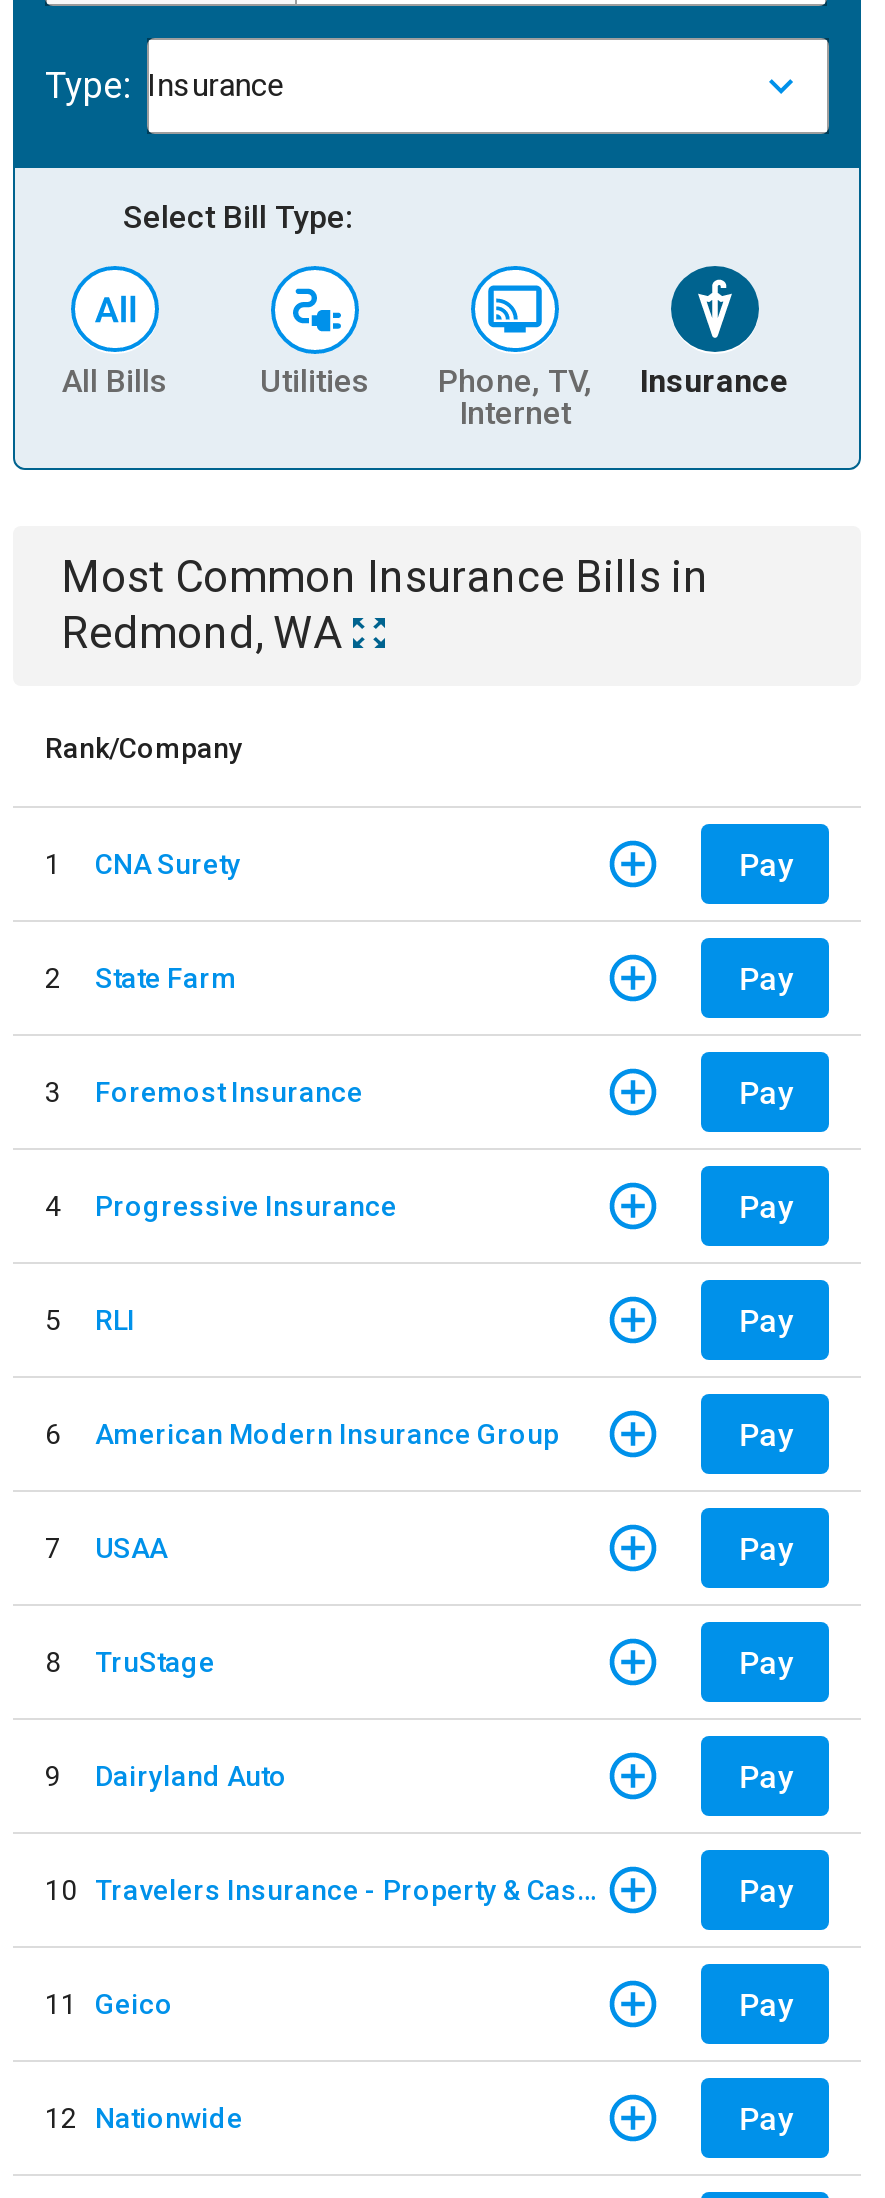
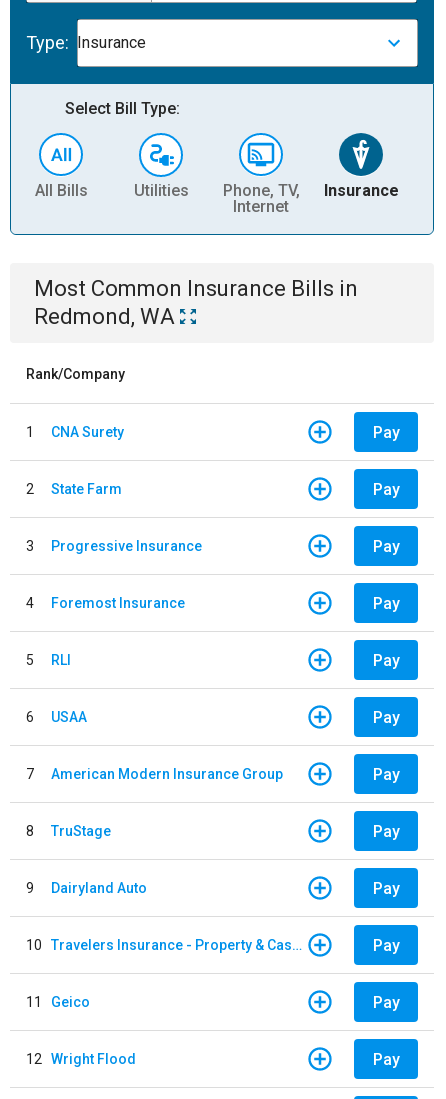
moved down: Foremost Insurance

moved up: Progressive Insurance

moved down: American Modern Insurance Group

moved up: USAA

- 12 Nationwide
+ 12 Wright Flood
